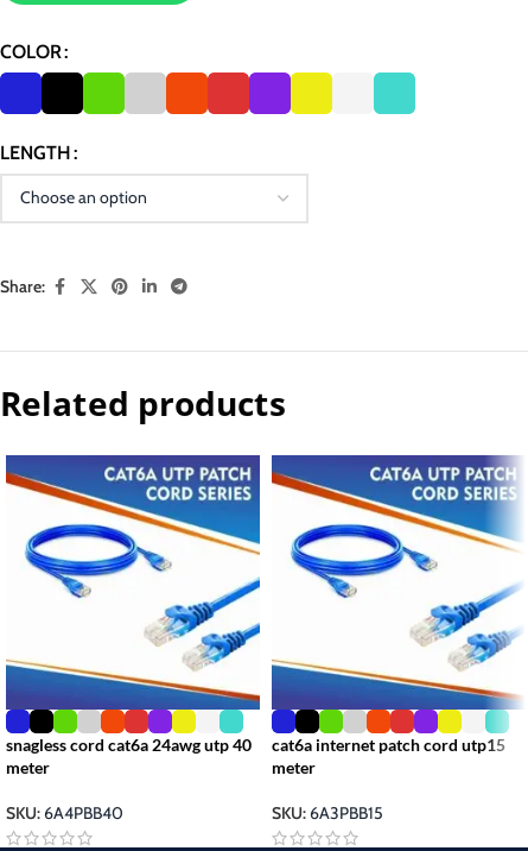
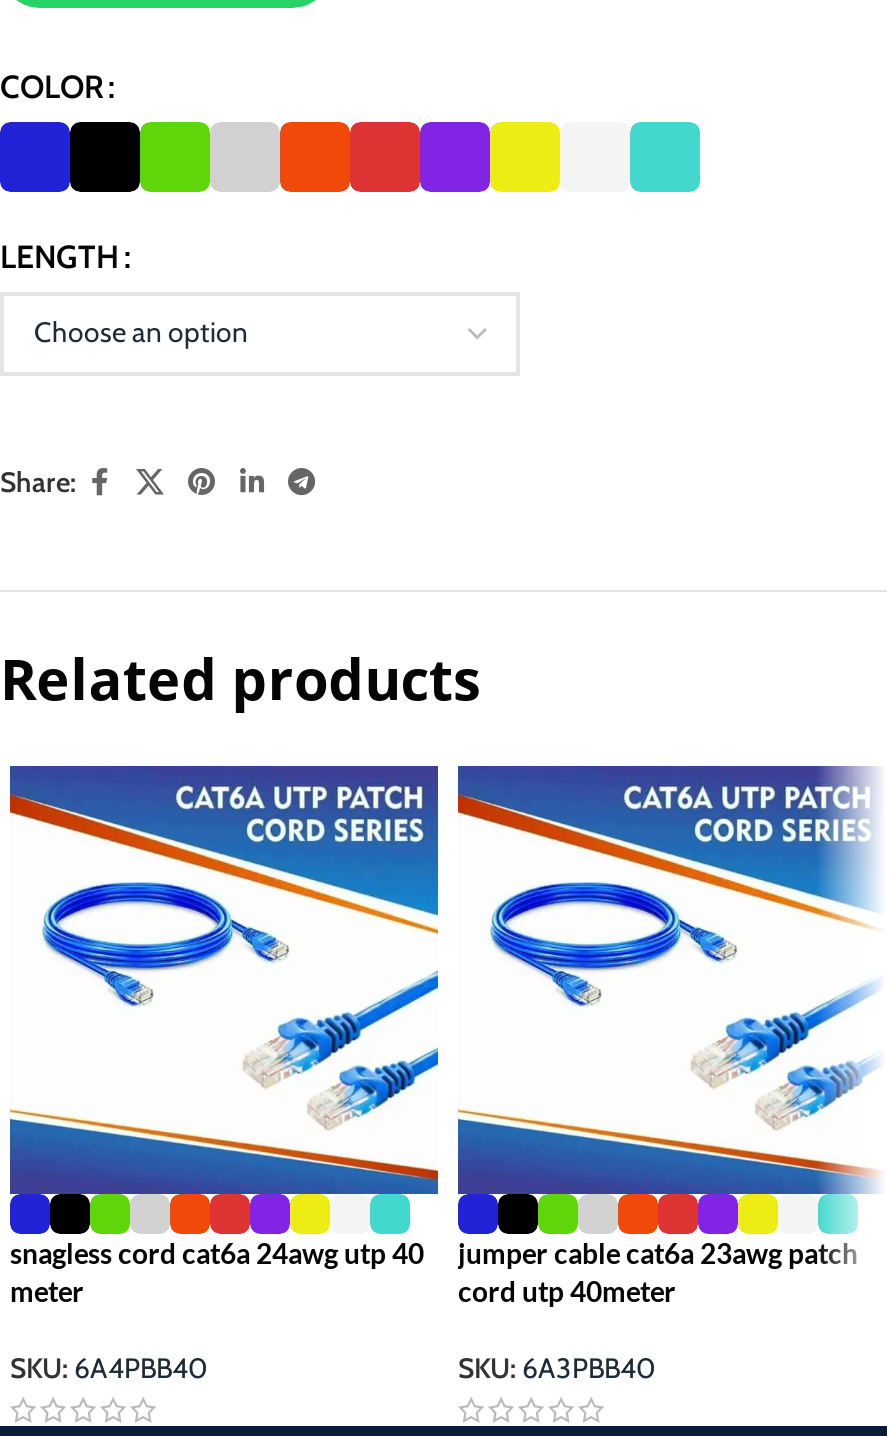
- cat6a internet patch cord utp15
- meter
+ jumper cable cat6a 23awg patch
+ cord utp 40meter

- SKU: 6A3PBB15
+ SKU: 6A3PBB40
